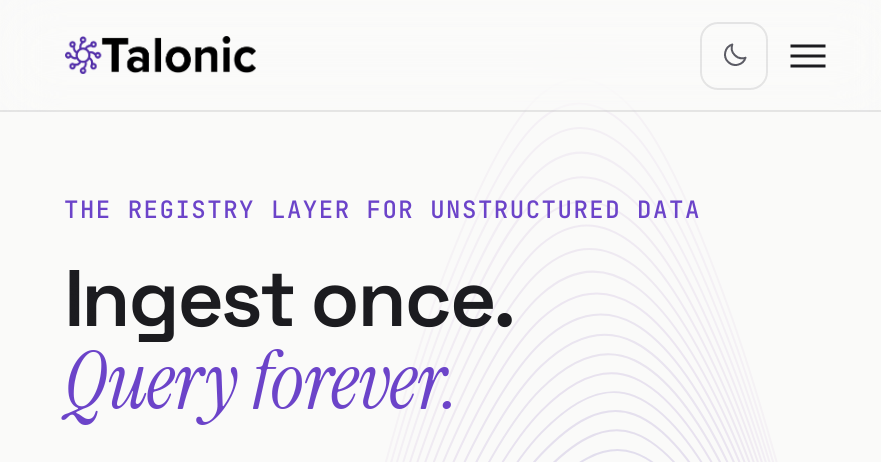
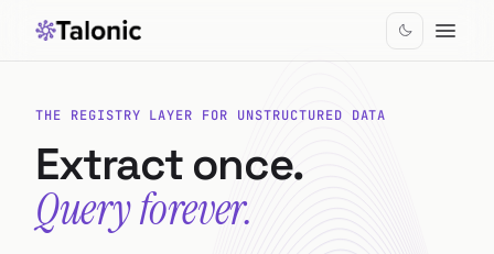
- Ingest once.
+ Extract once.
